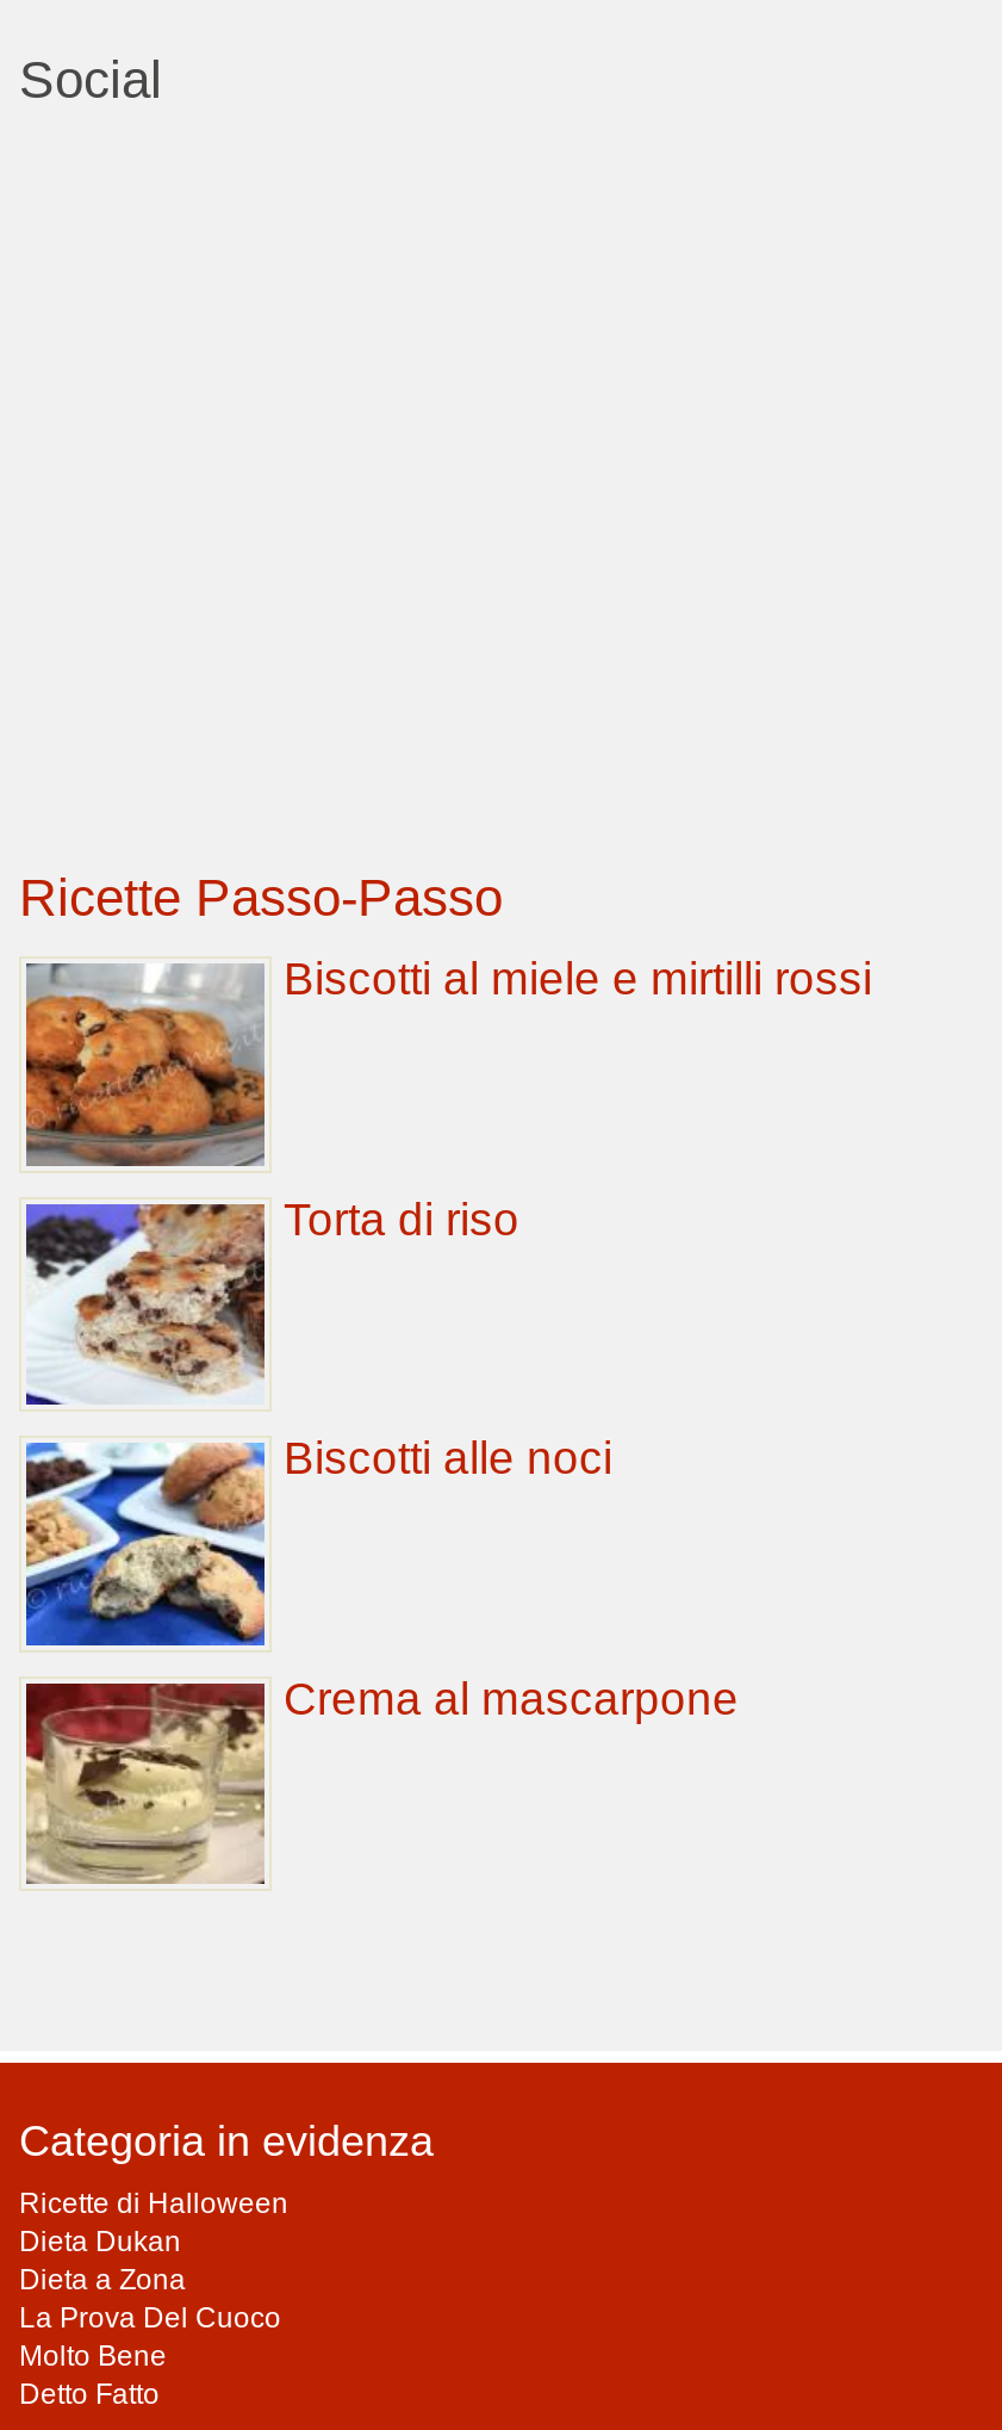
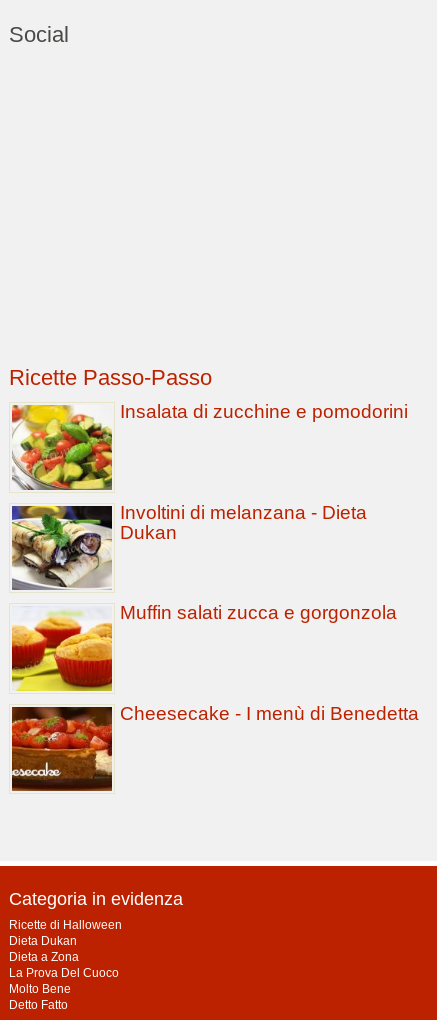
- [image]
- Biscotti al miele e mirtilli rossi
+ [image]
+ Insalata di zucchine e pomodorini

- [image]
- Torta di riso
+ [image]
+ Involtini di melanzana - Dieta
+ Dukan

- [image]
- Biscotti alle noci
+ [image]
+ Muffin salati zucca e gorgonzola

- [image]
- Crema al mascarpone
+ [image]
+ Cheesecake - I menù di Benedetta
